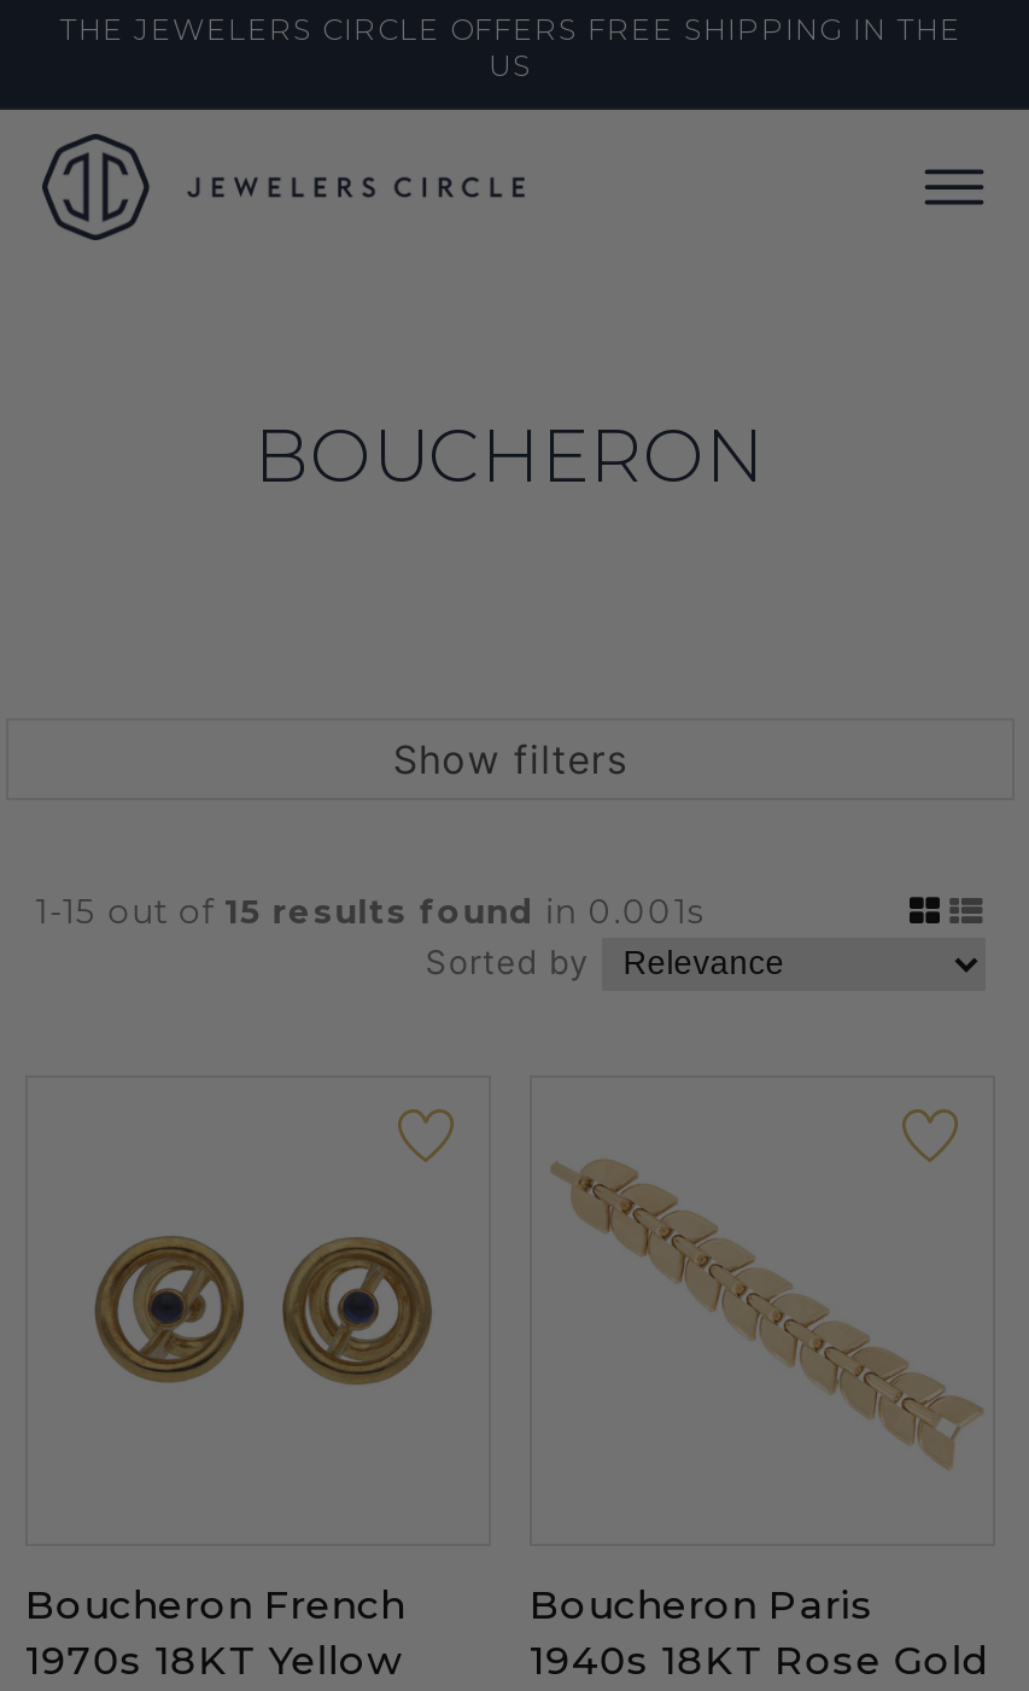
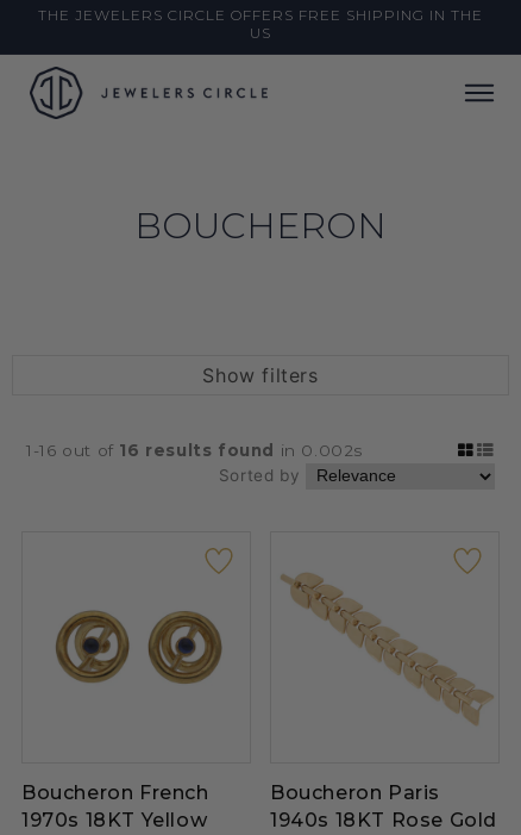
- 1-15 out of 15 results found in 0.001s
+ 1-16 out of 16 results found in 0.002s
